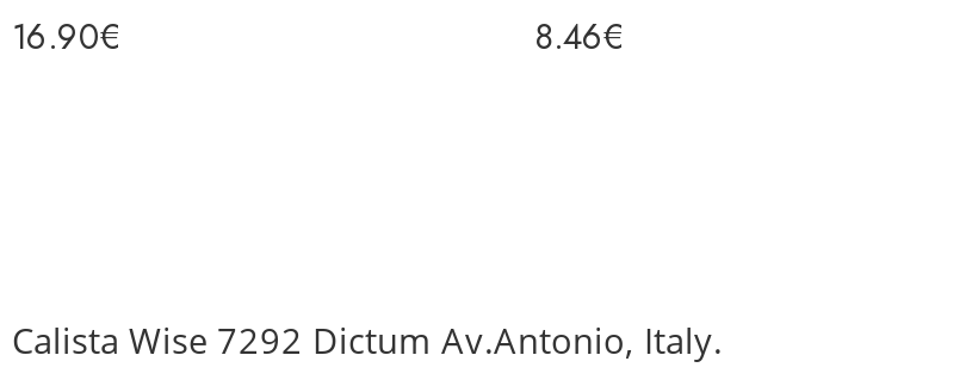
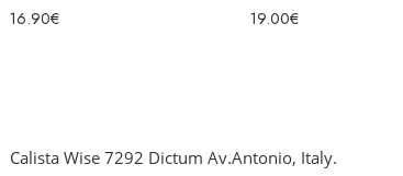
- 8.46€
+ 19.00€
